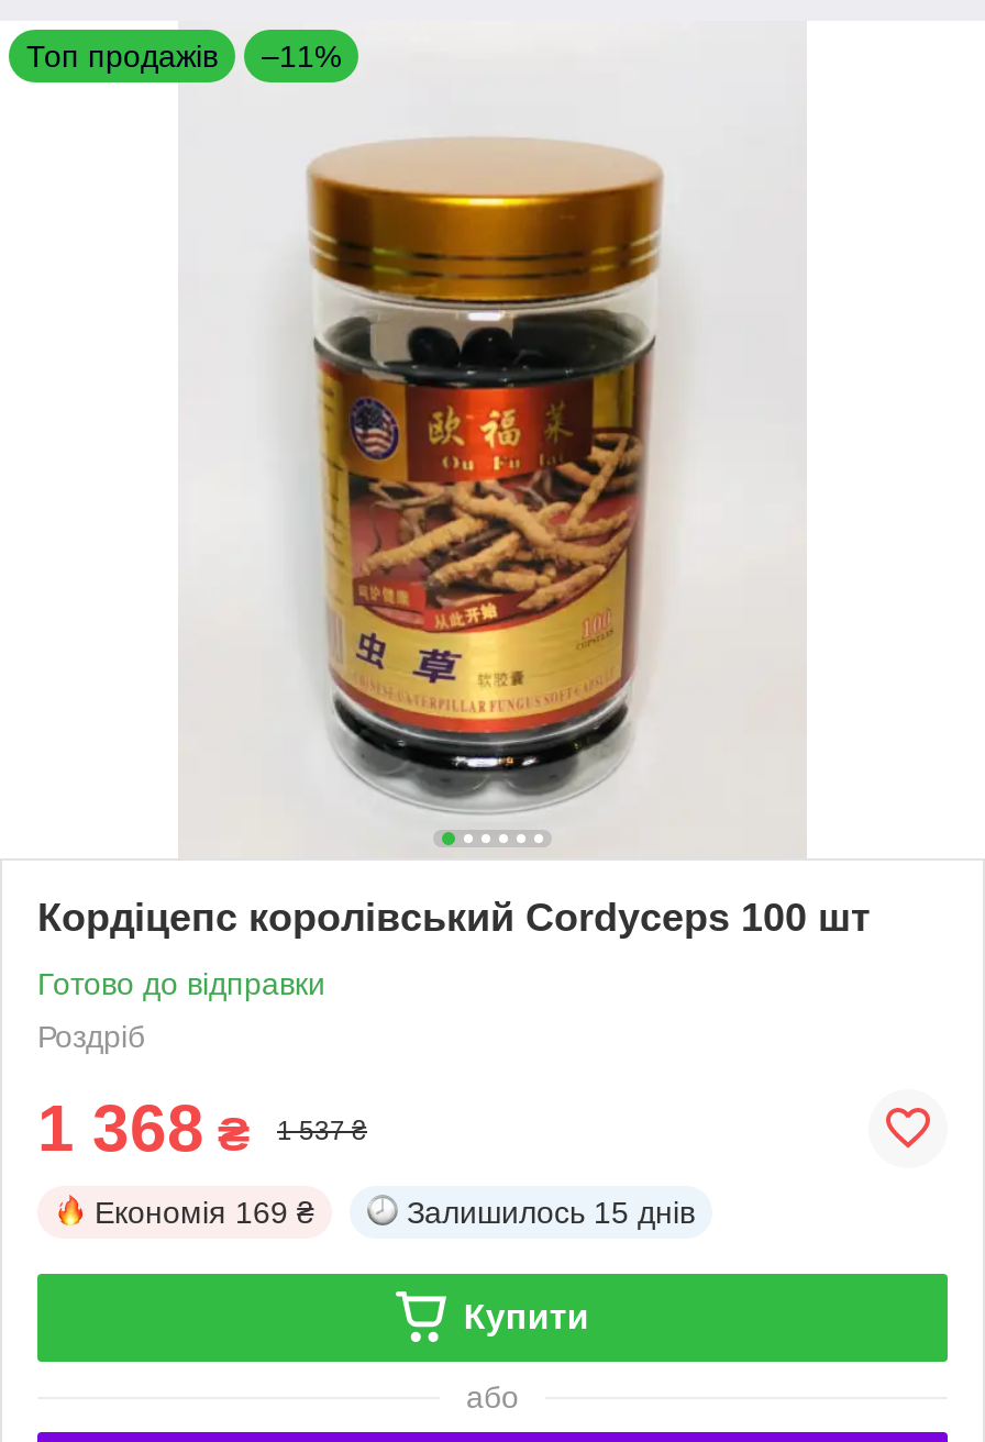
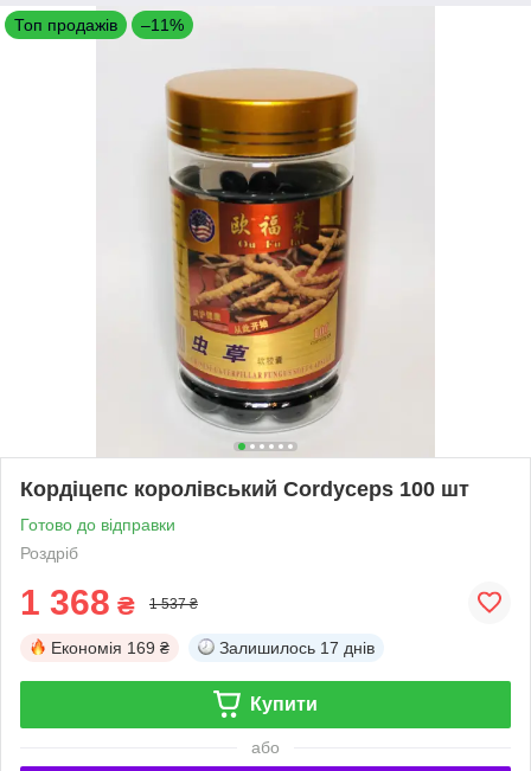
- Залишилось 15 днів
+ Залишилось 17 днів
